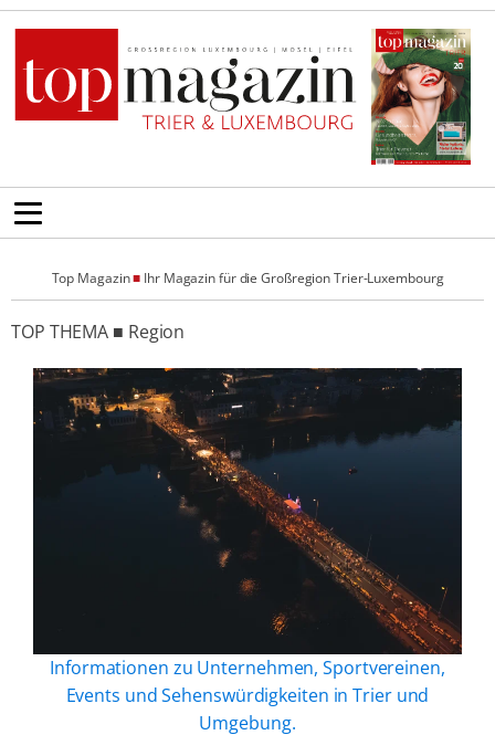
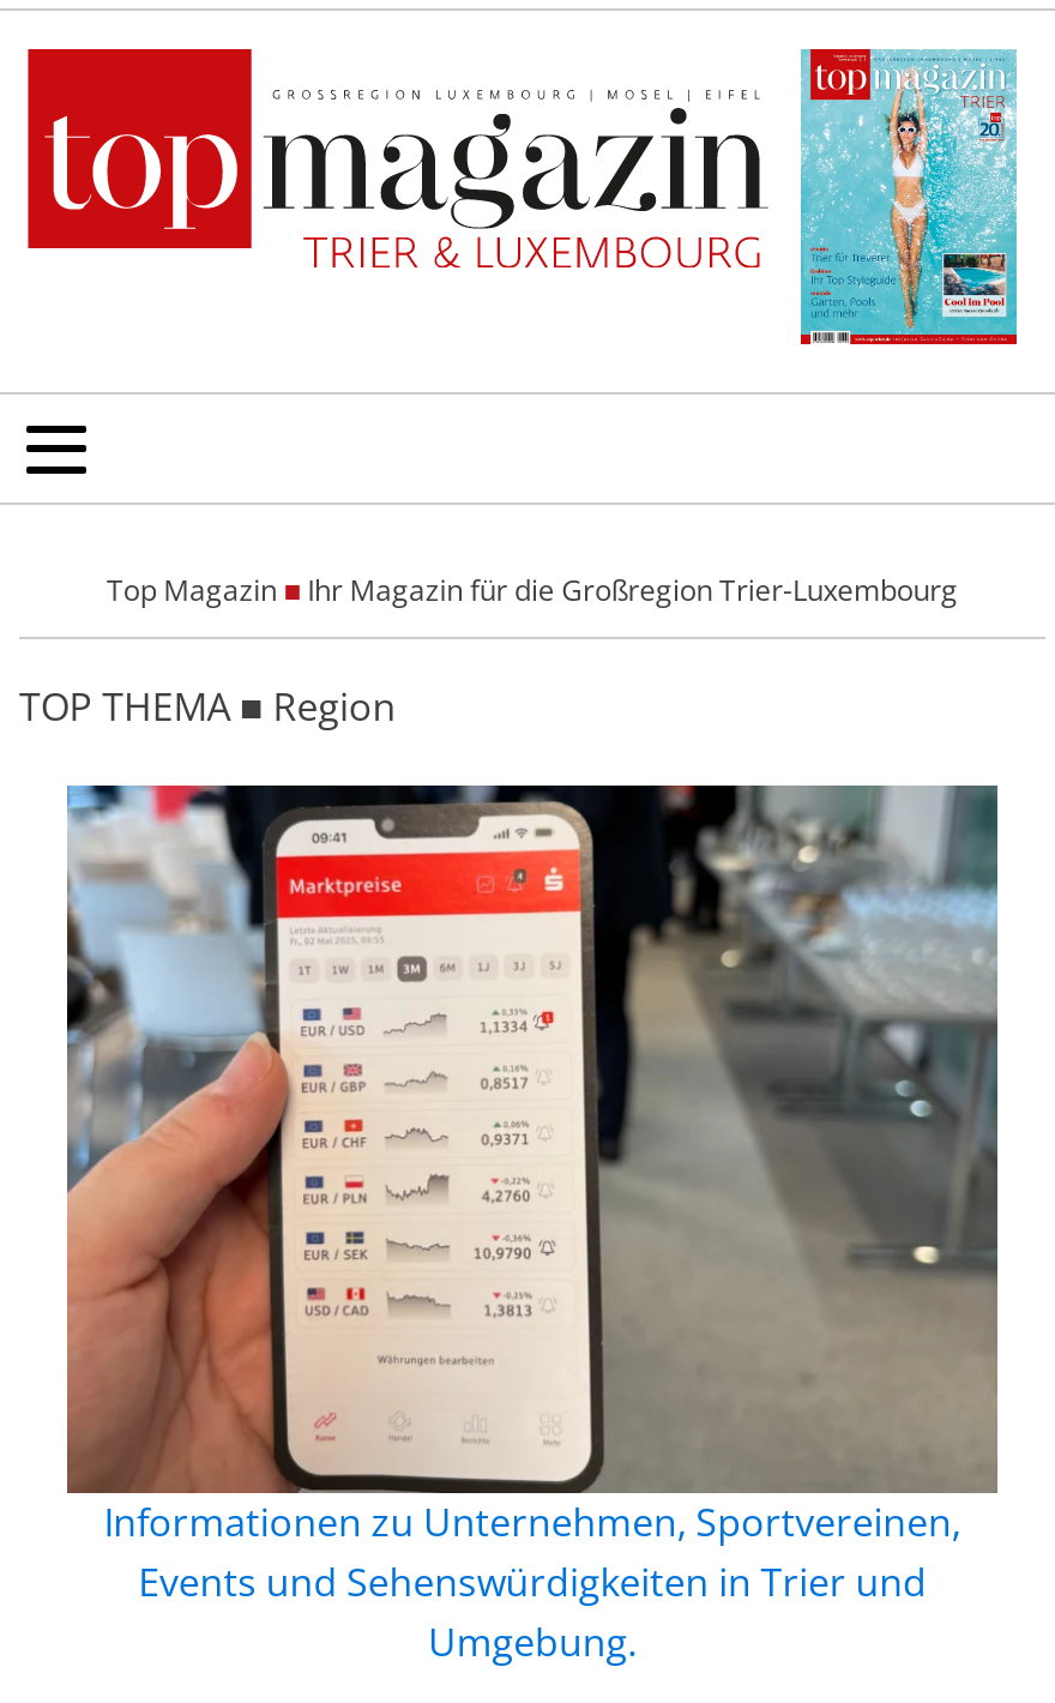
- [image]
+ [image]

- [image]
+ [image]
